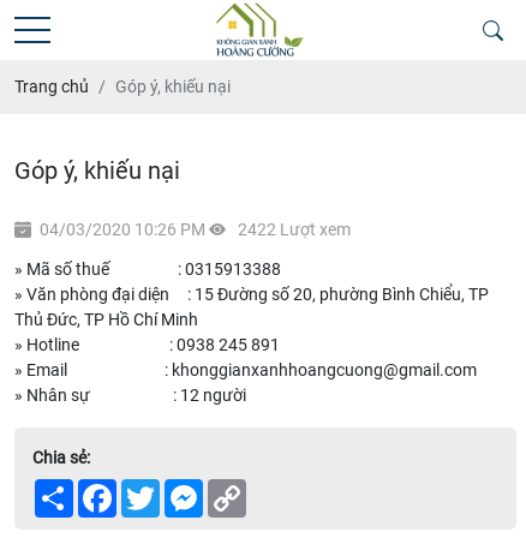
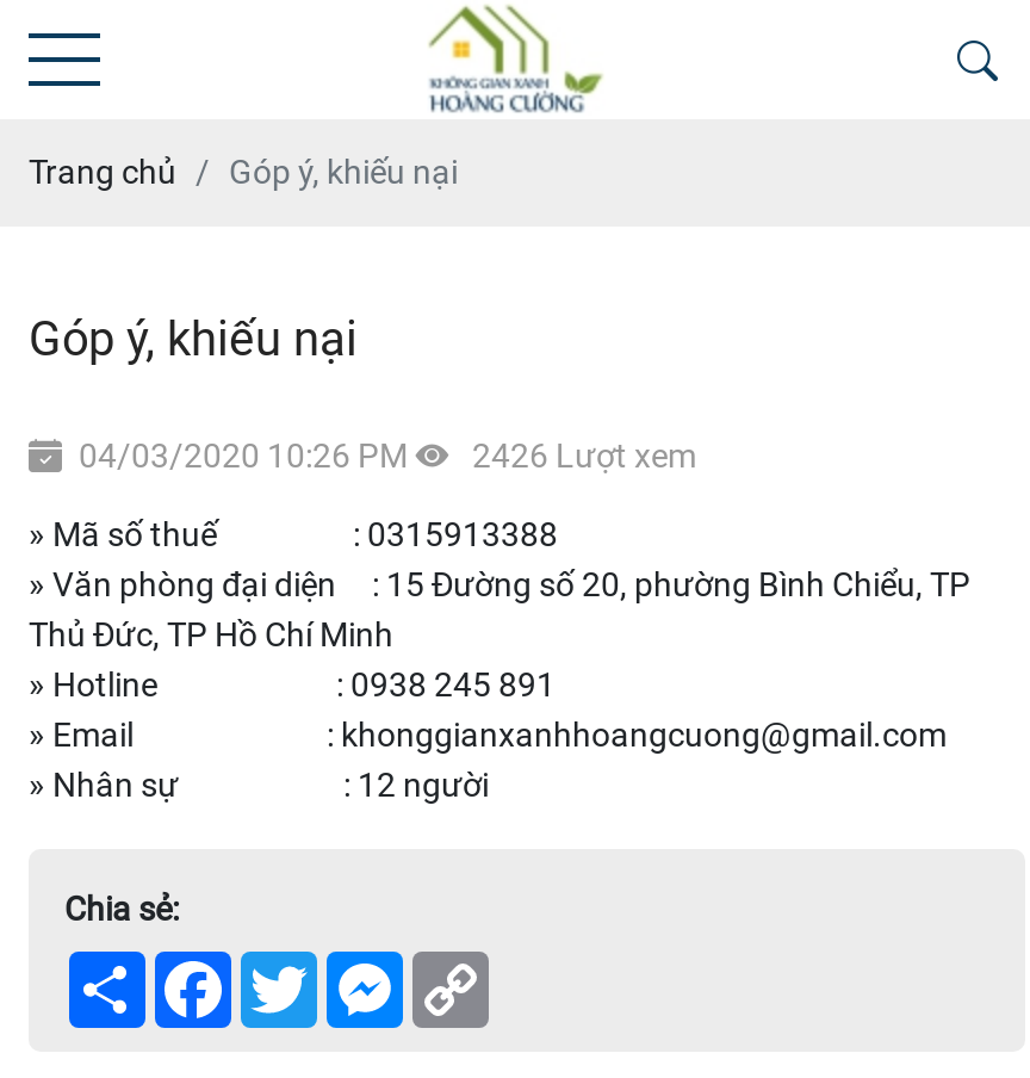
- 04/03/2020 10:26 PM 2422 Lượt xem
+ 04/03/2020 10:26 PM 2426 Lượt xem
